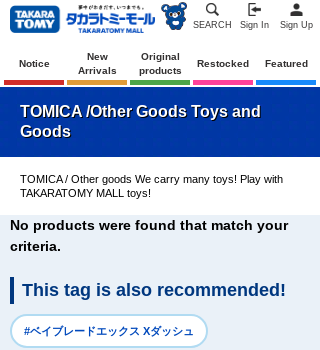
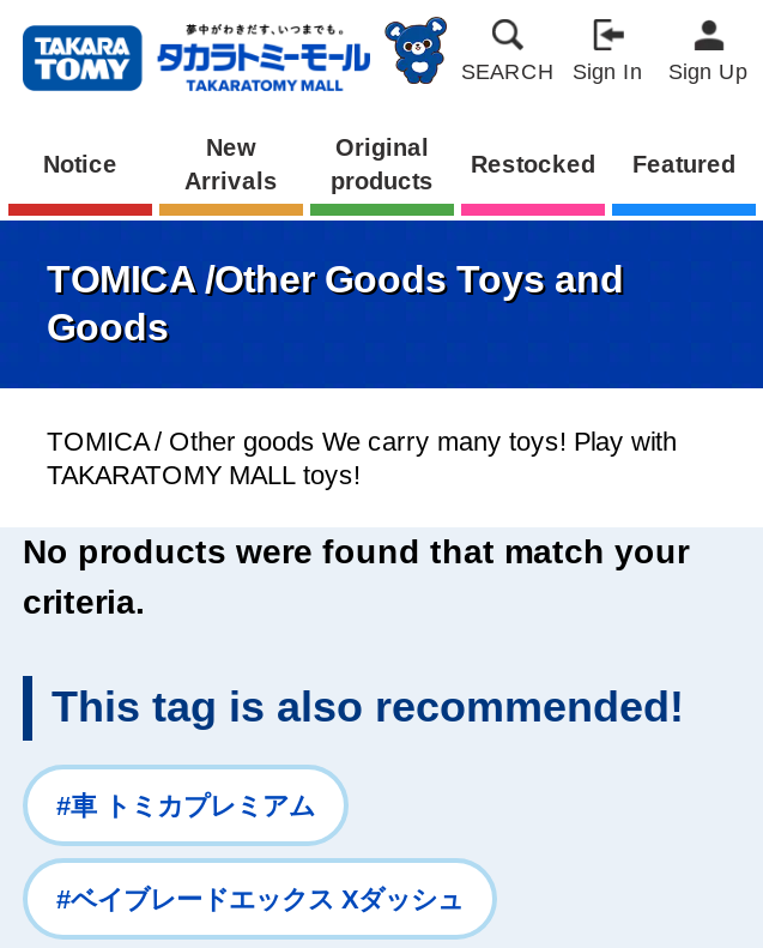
+ #車 トミカプレミアム
